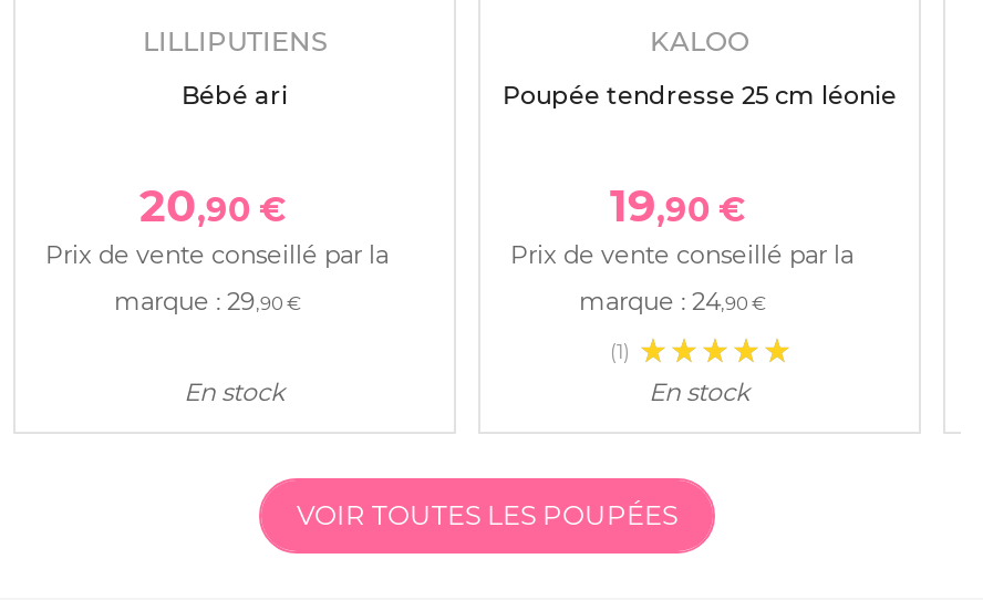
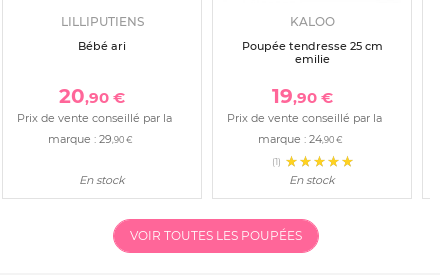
- Poupée tendresse 25 cm léonie
+ Poupée tendresse 25 cm
+ emilie
